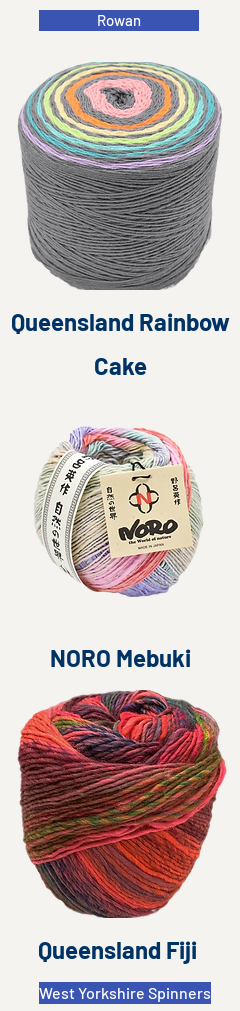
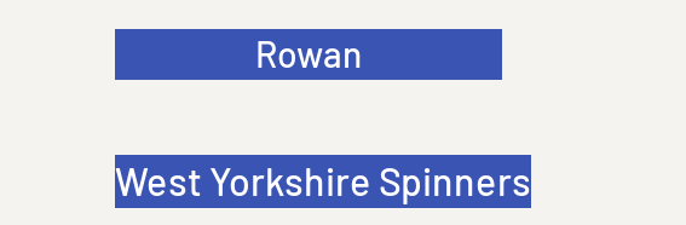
- [image]
- Queensland Rainbow
- Cake

- [image]

- NORO Mebuki

- [image]
- Queensland Fiji
